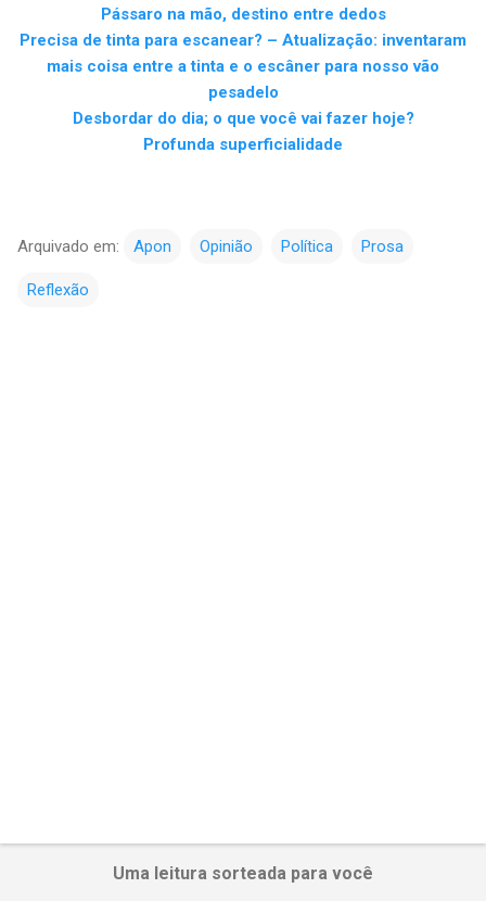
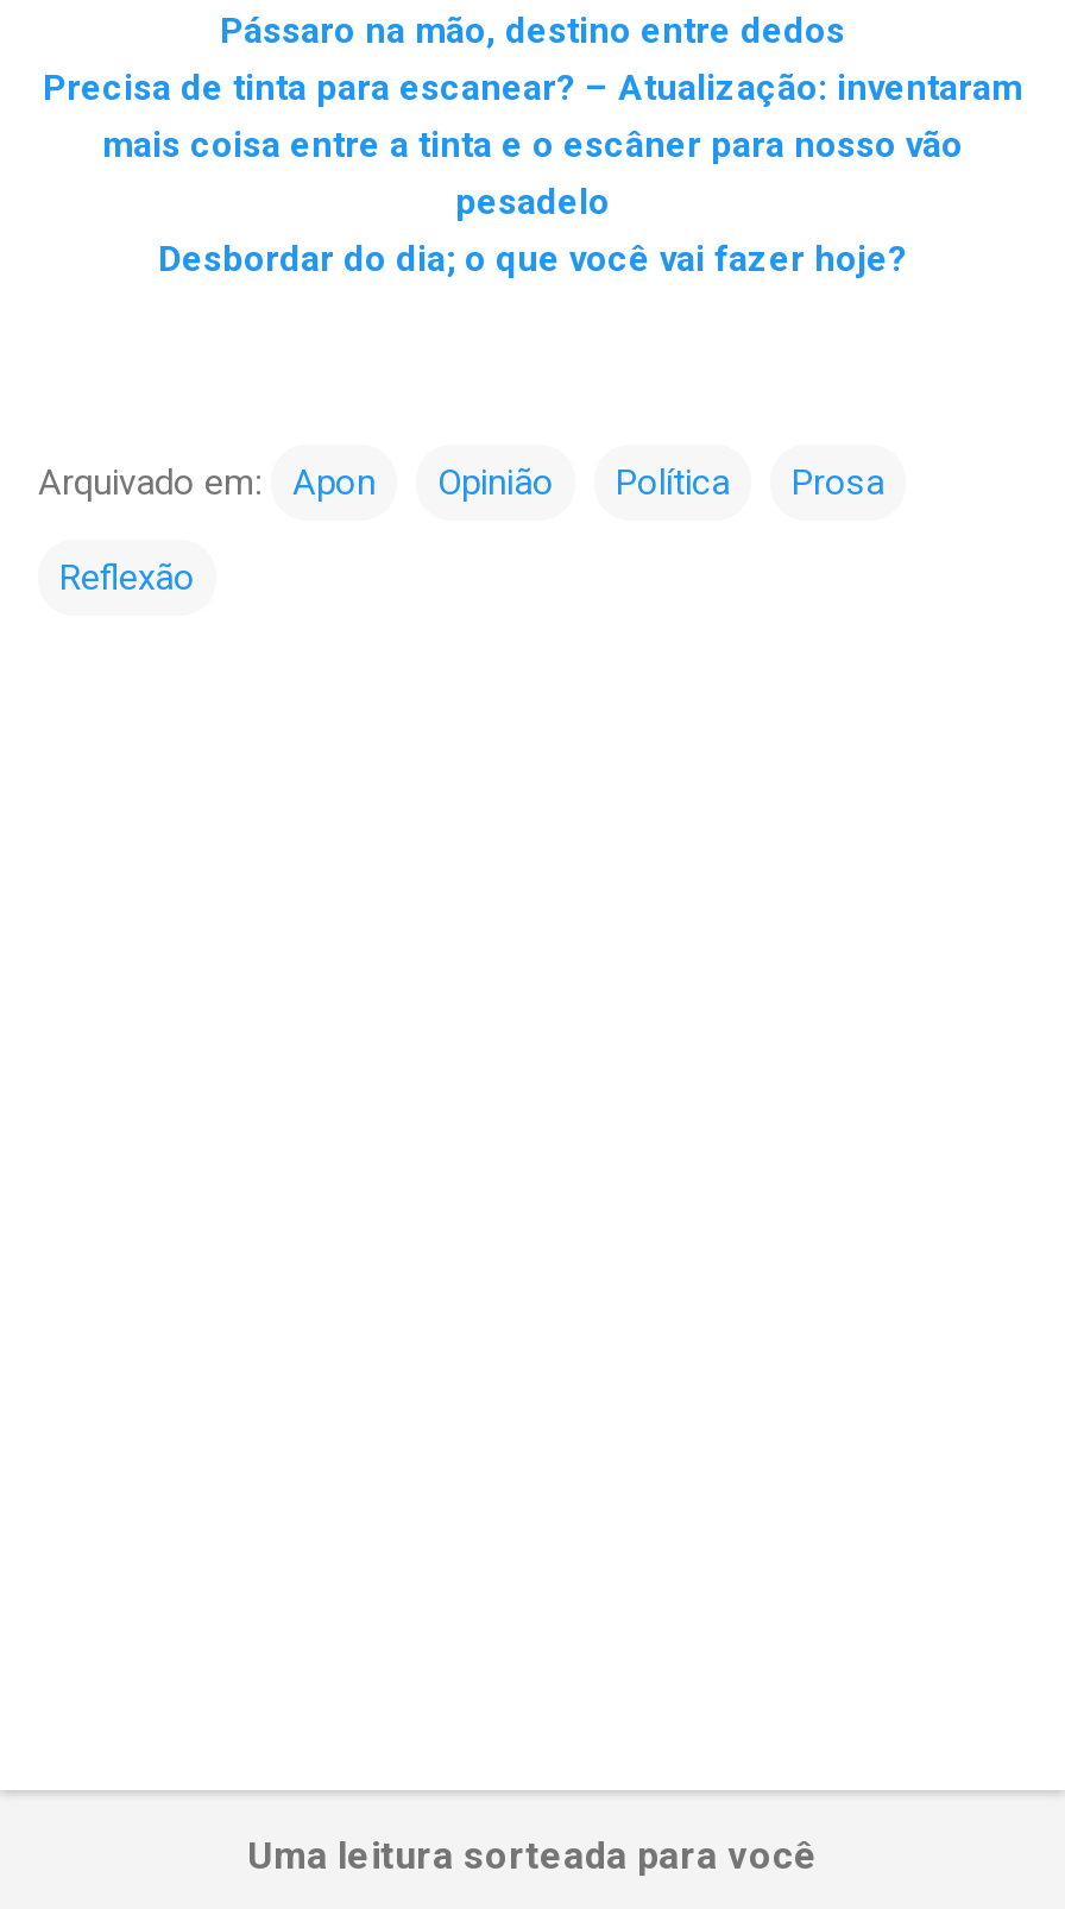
- Profunda superficialidade
